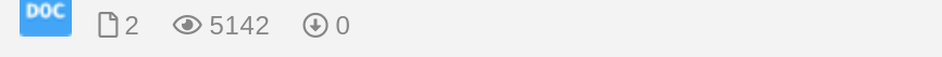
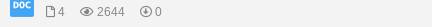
- 2
- 5142
+ 4
+ 2644
